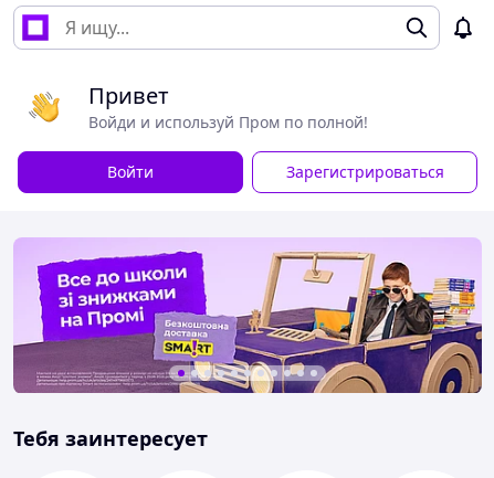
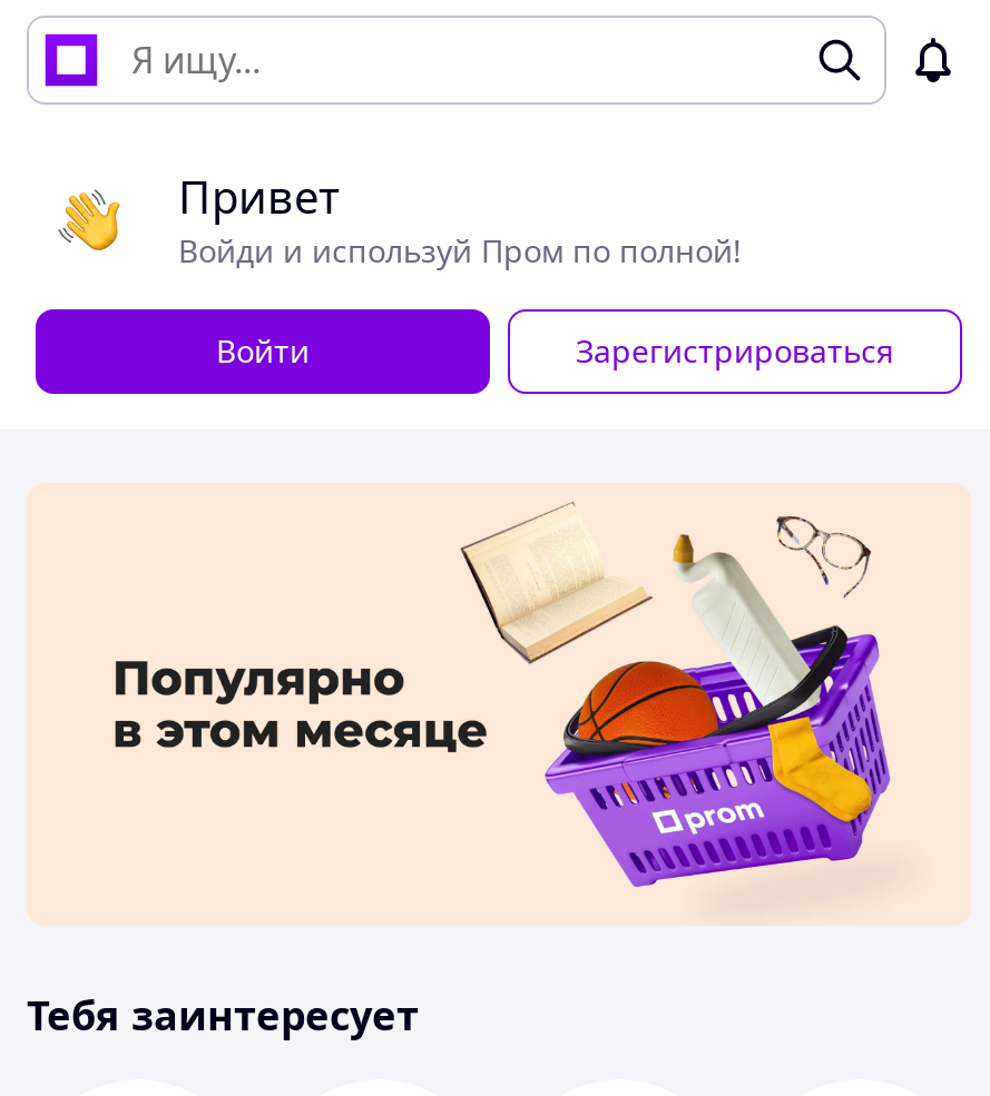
- [image]
+ [image]
